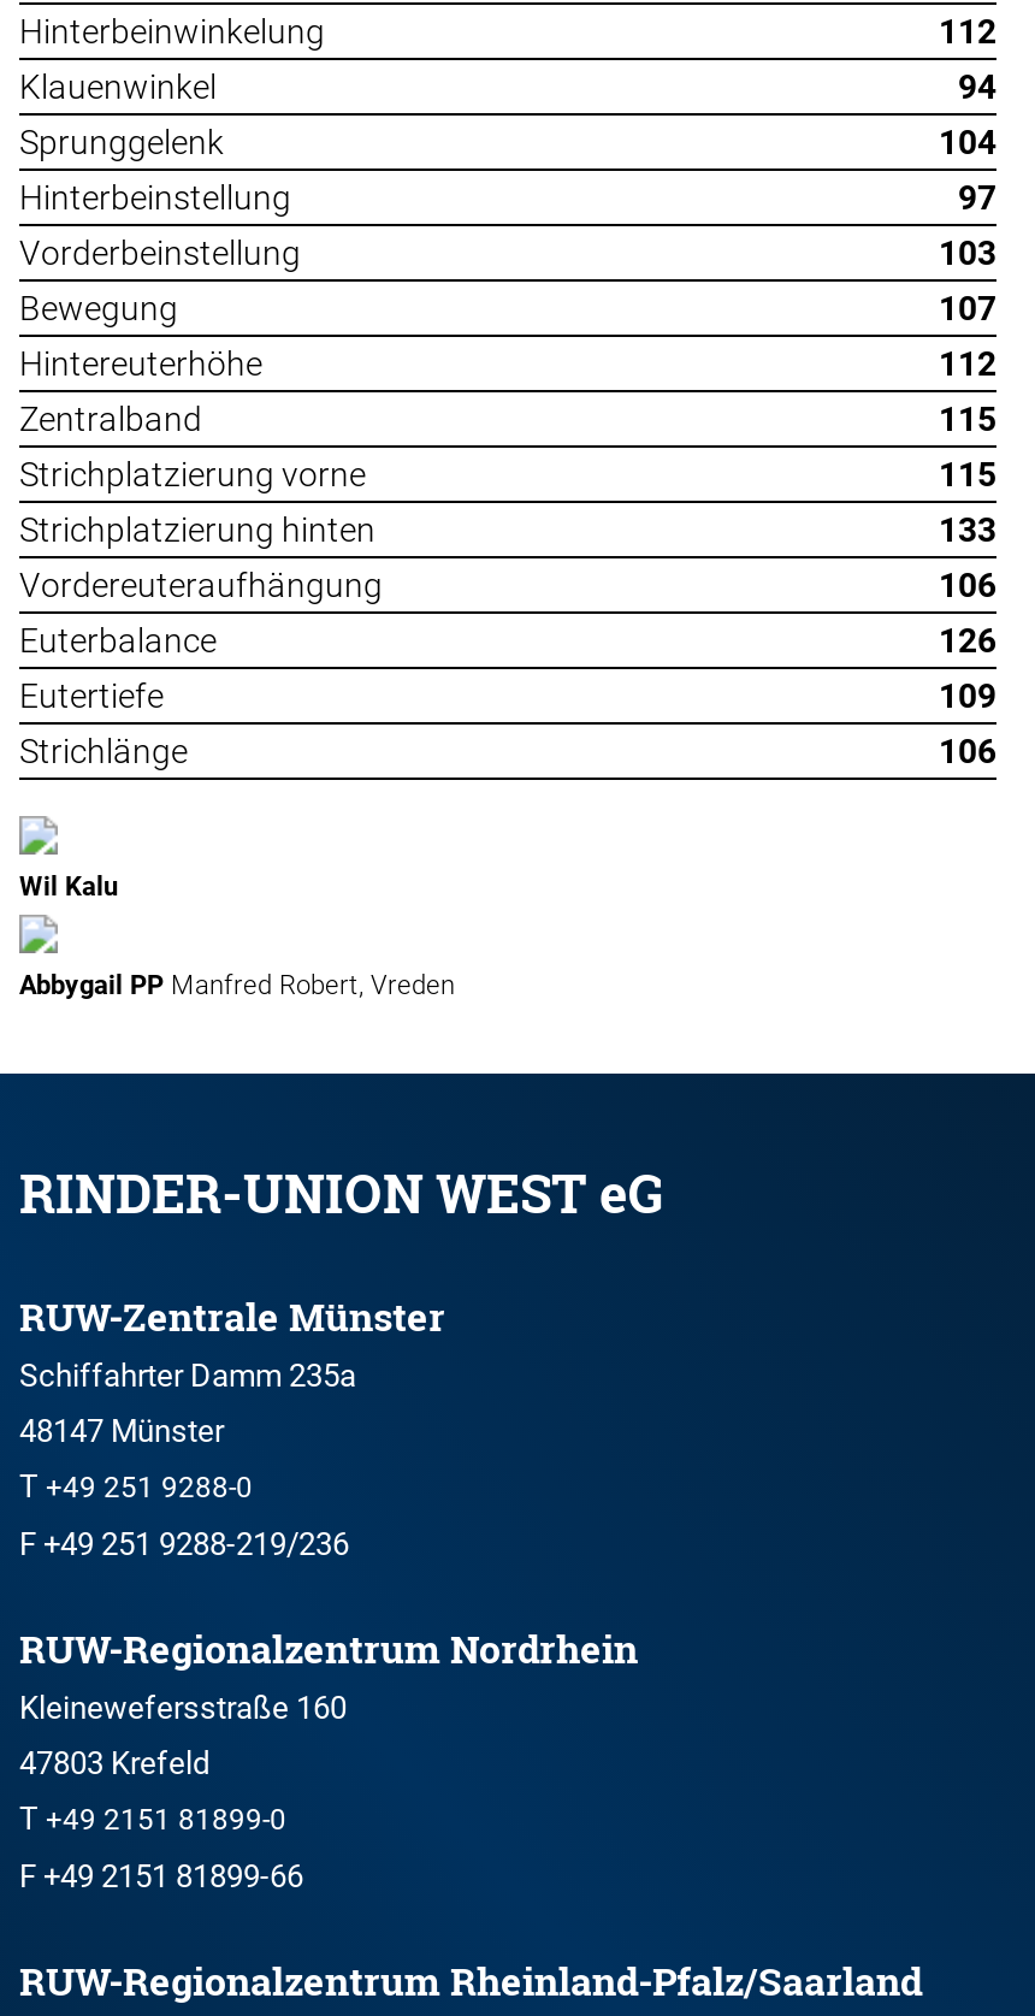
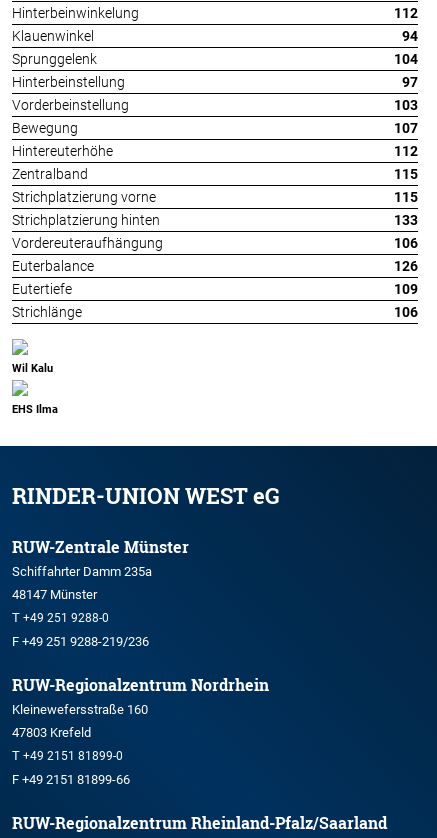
- Abbygail PP Manfred Robert, Vreden
+ EHS Ilma
